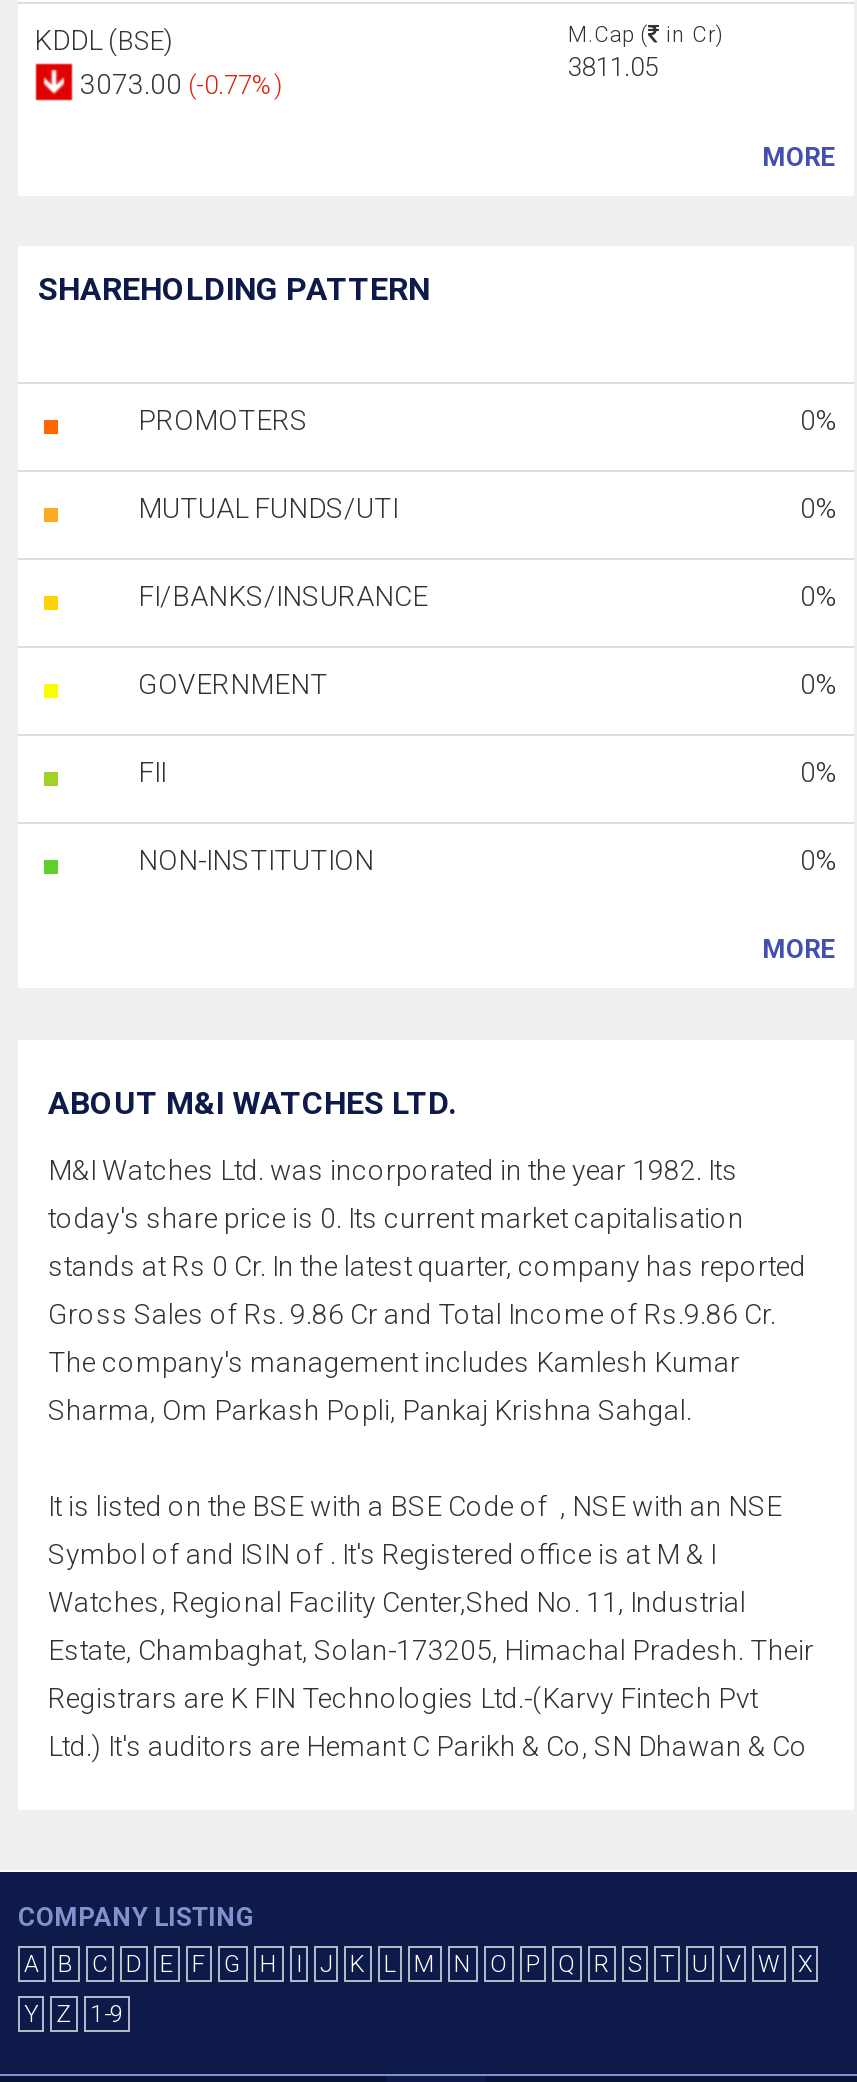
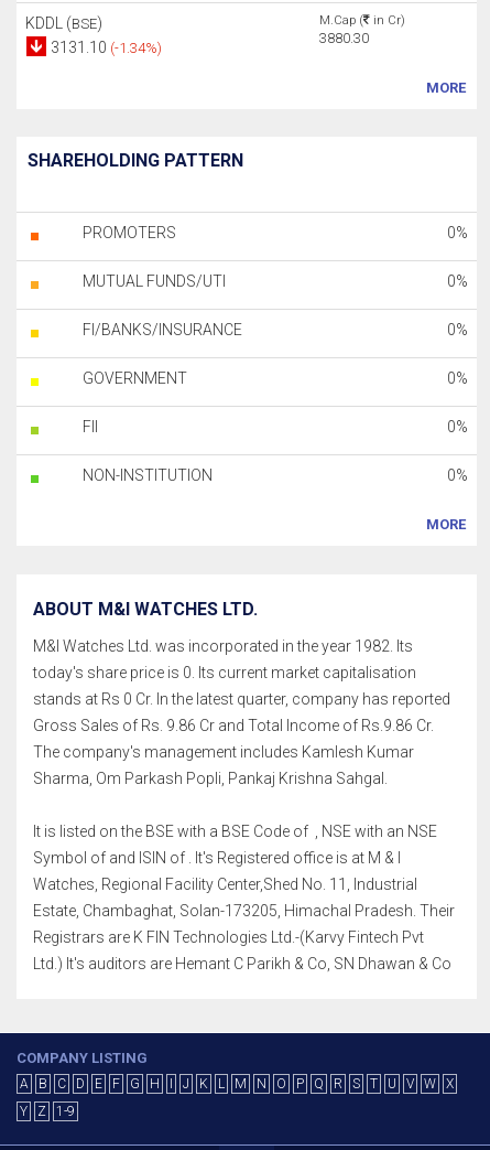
- 3811.05
+ 3880.30

- 3073.00 (-0.77%)
+ 3131.10 (-1.34%)
